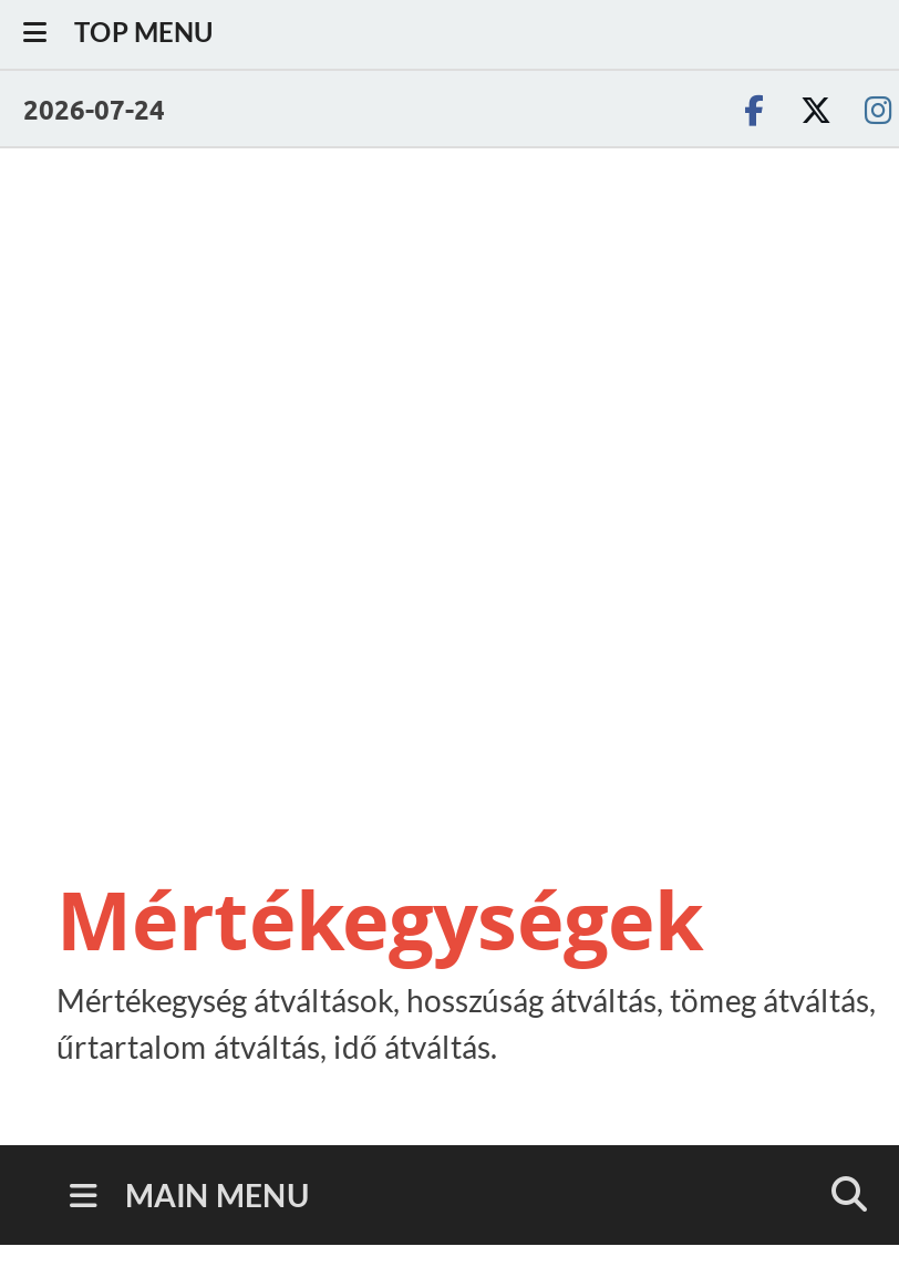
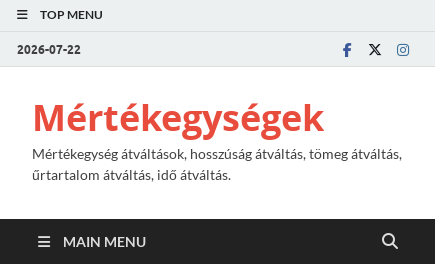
- 2026-07-24
+ 2026-07-22
